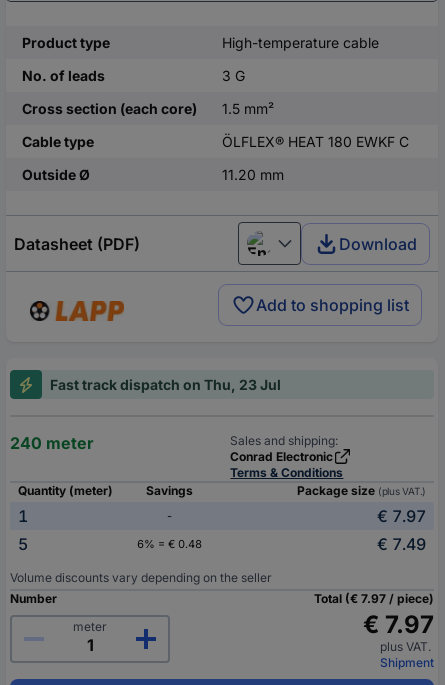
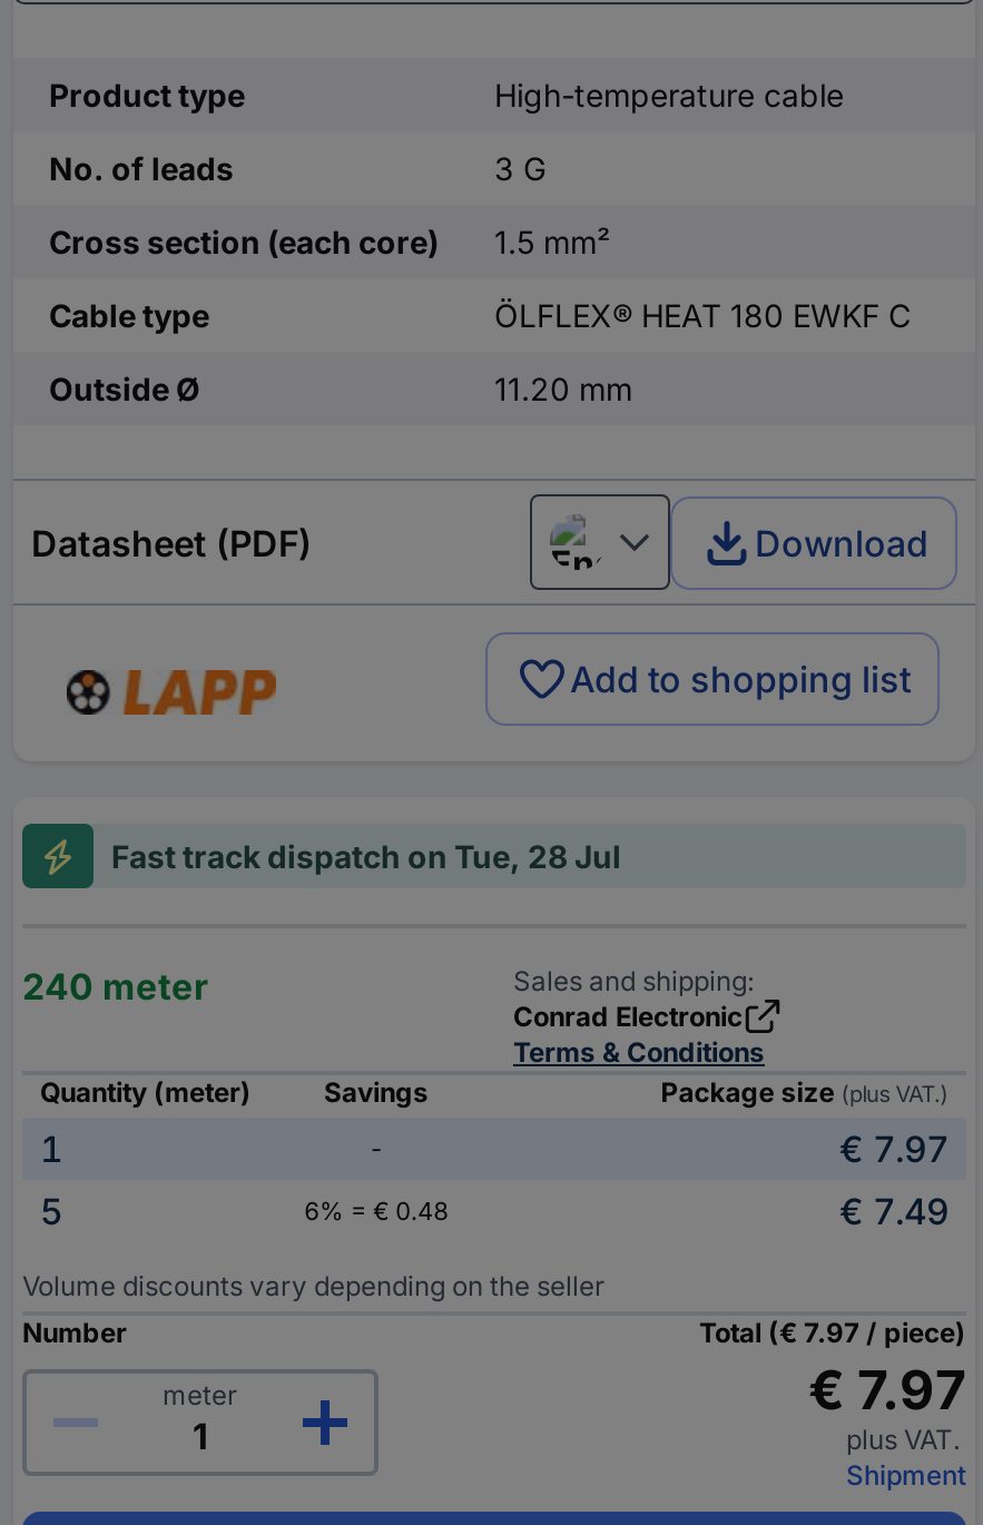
- Fast track dispatch on Thu, 23 Jul
+ Fast track dispatch on Tue, 28 Jul
